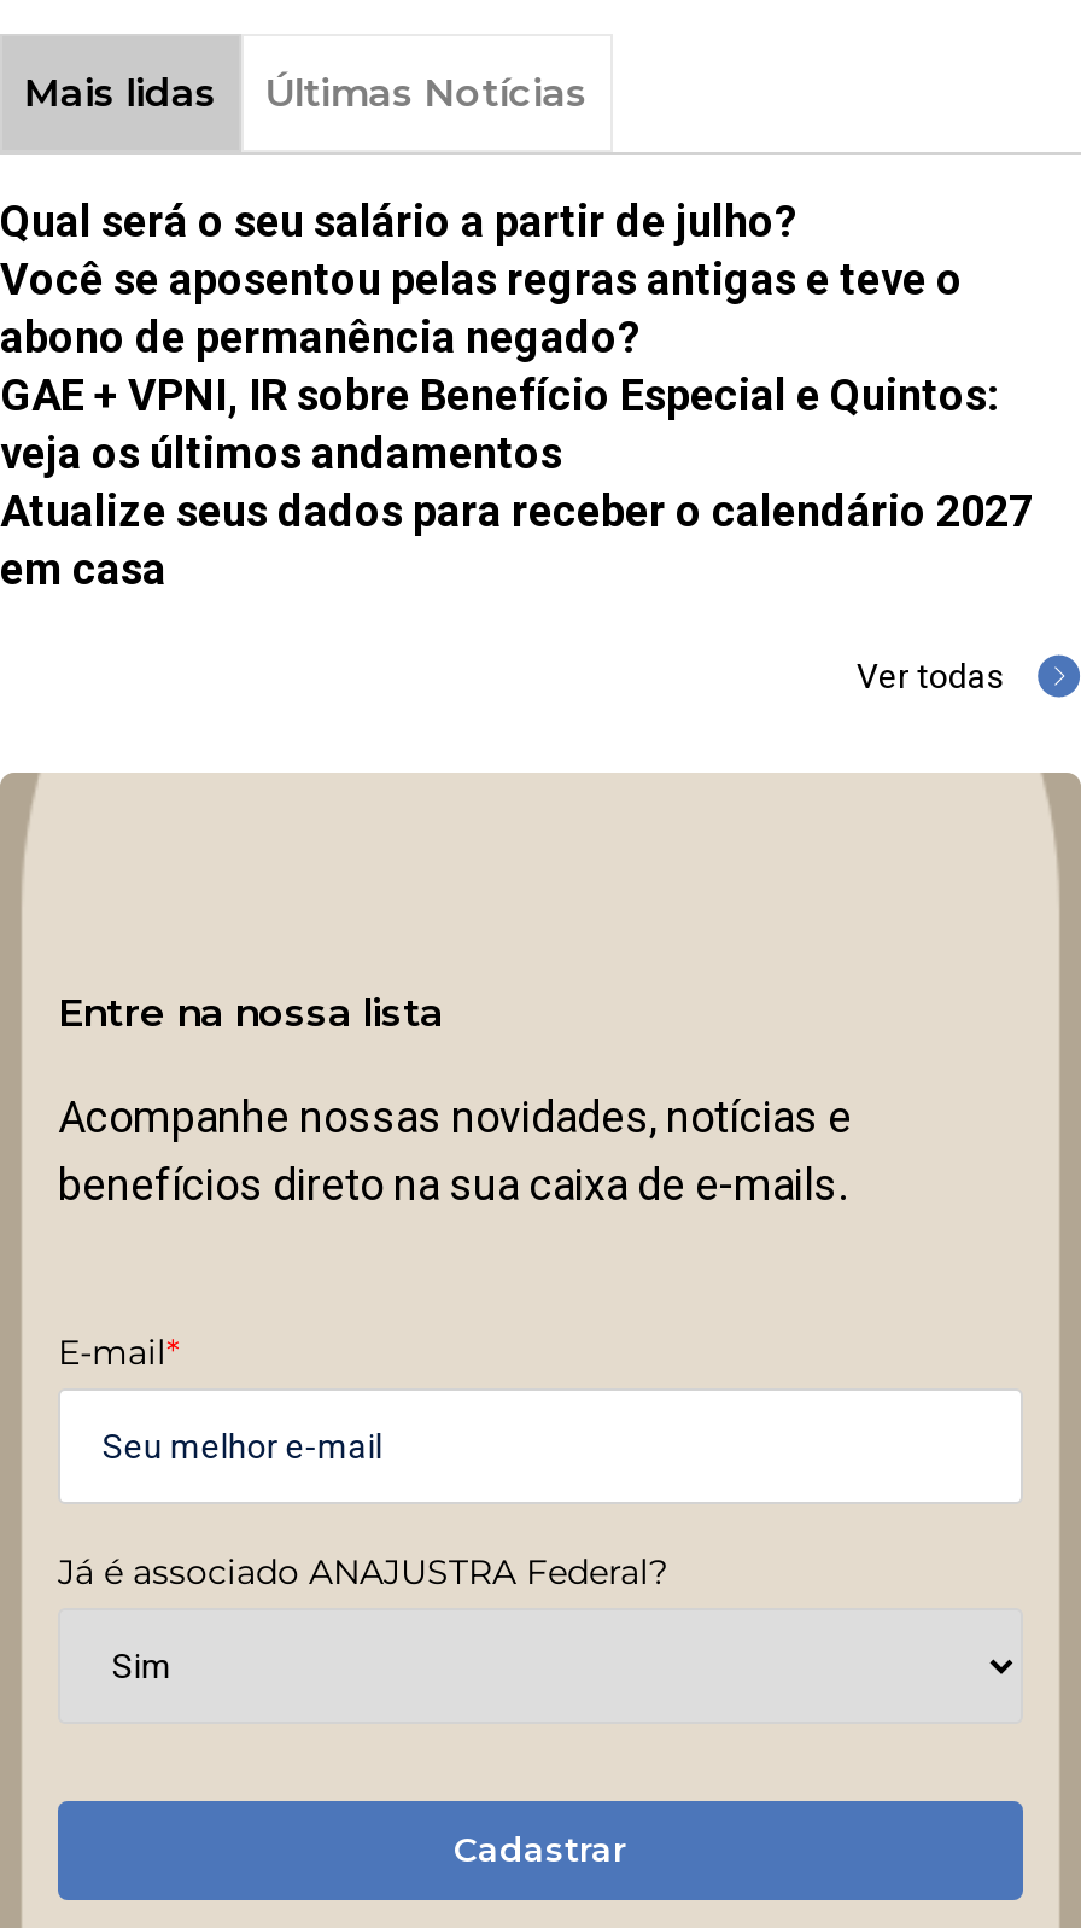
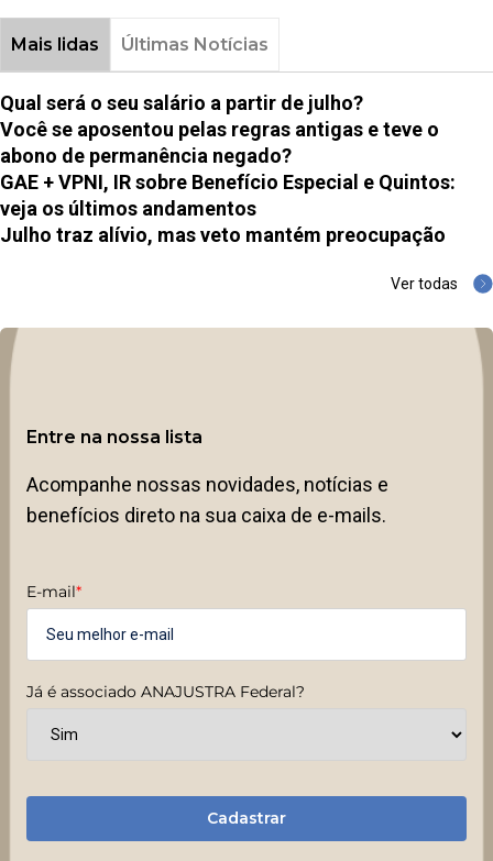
- Atualize seus dados para receber o calendário 2027
- em casa
+ Julho traz alívio, mas veto mantém preocupação
